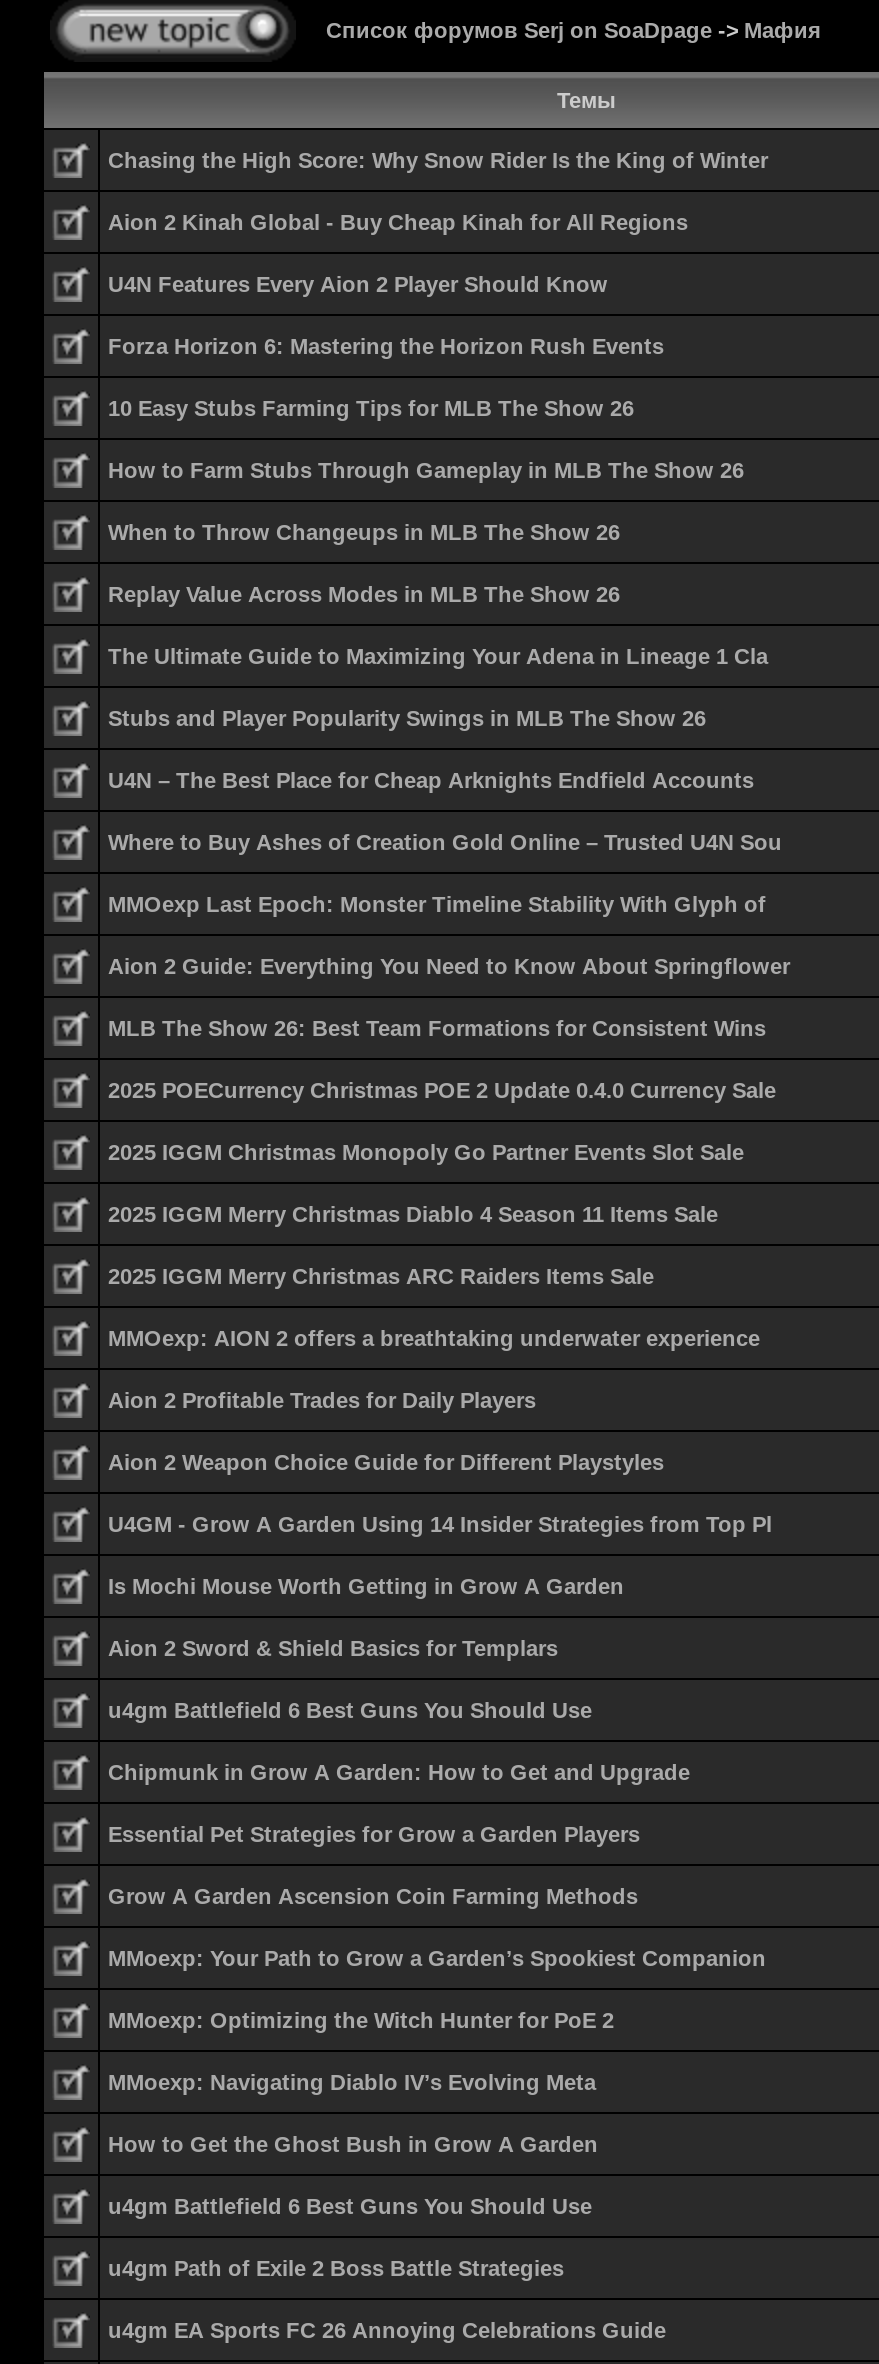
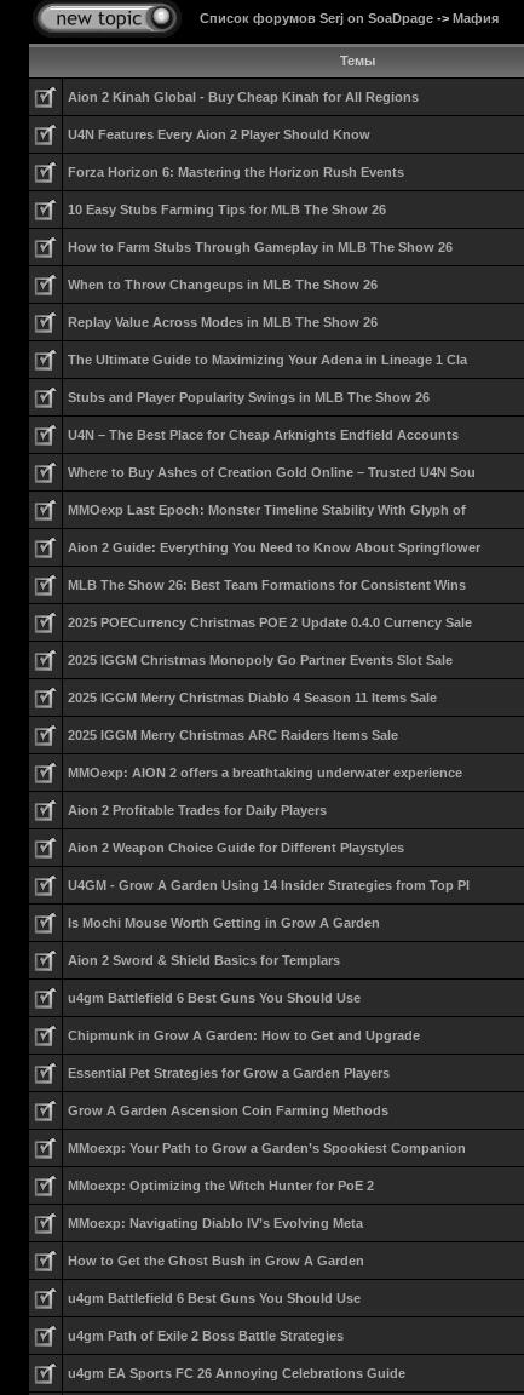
- Chasing the High Score: Why Snow Rider Is the King of Winter
